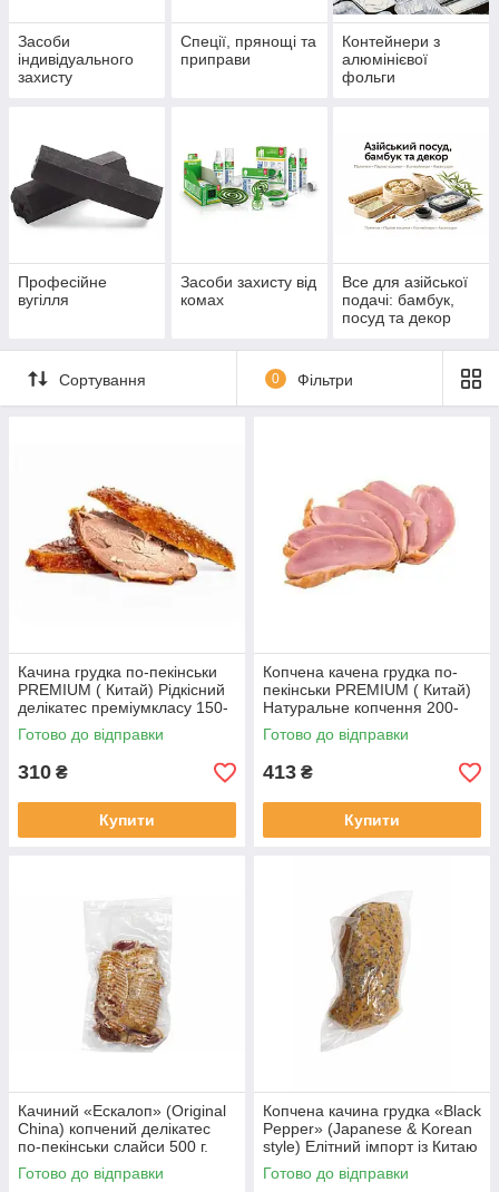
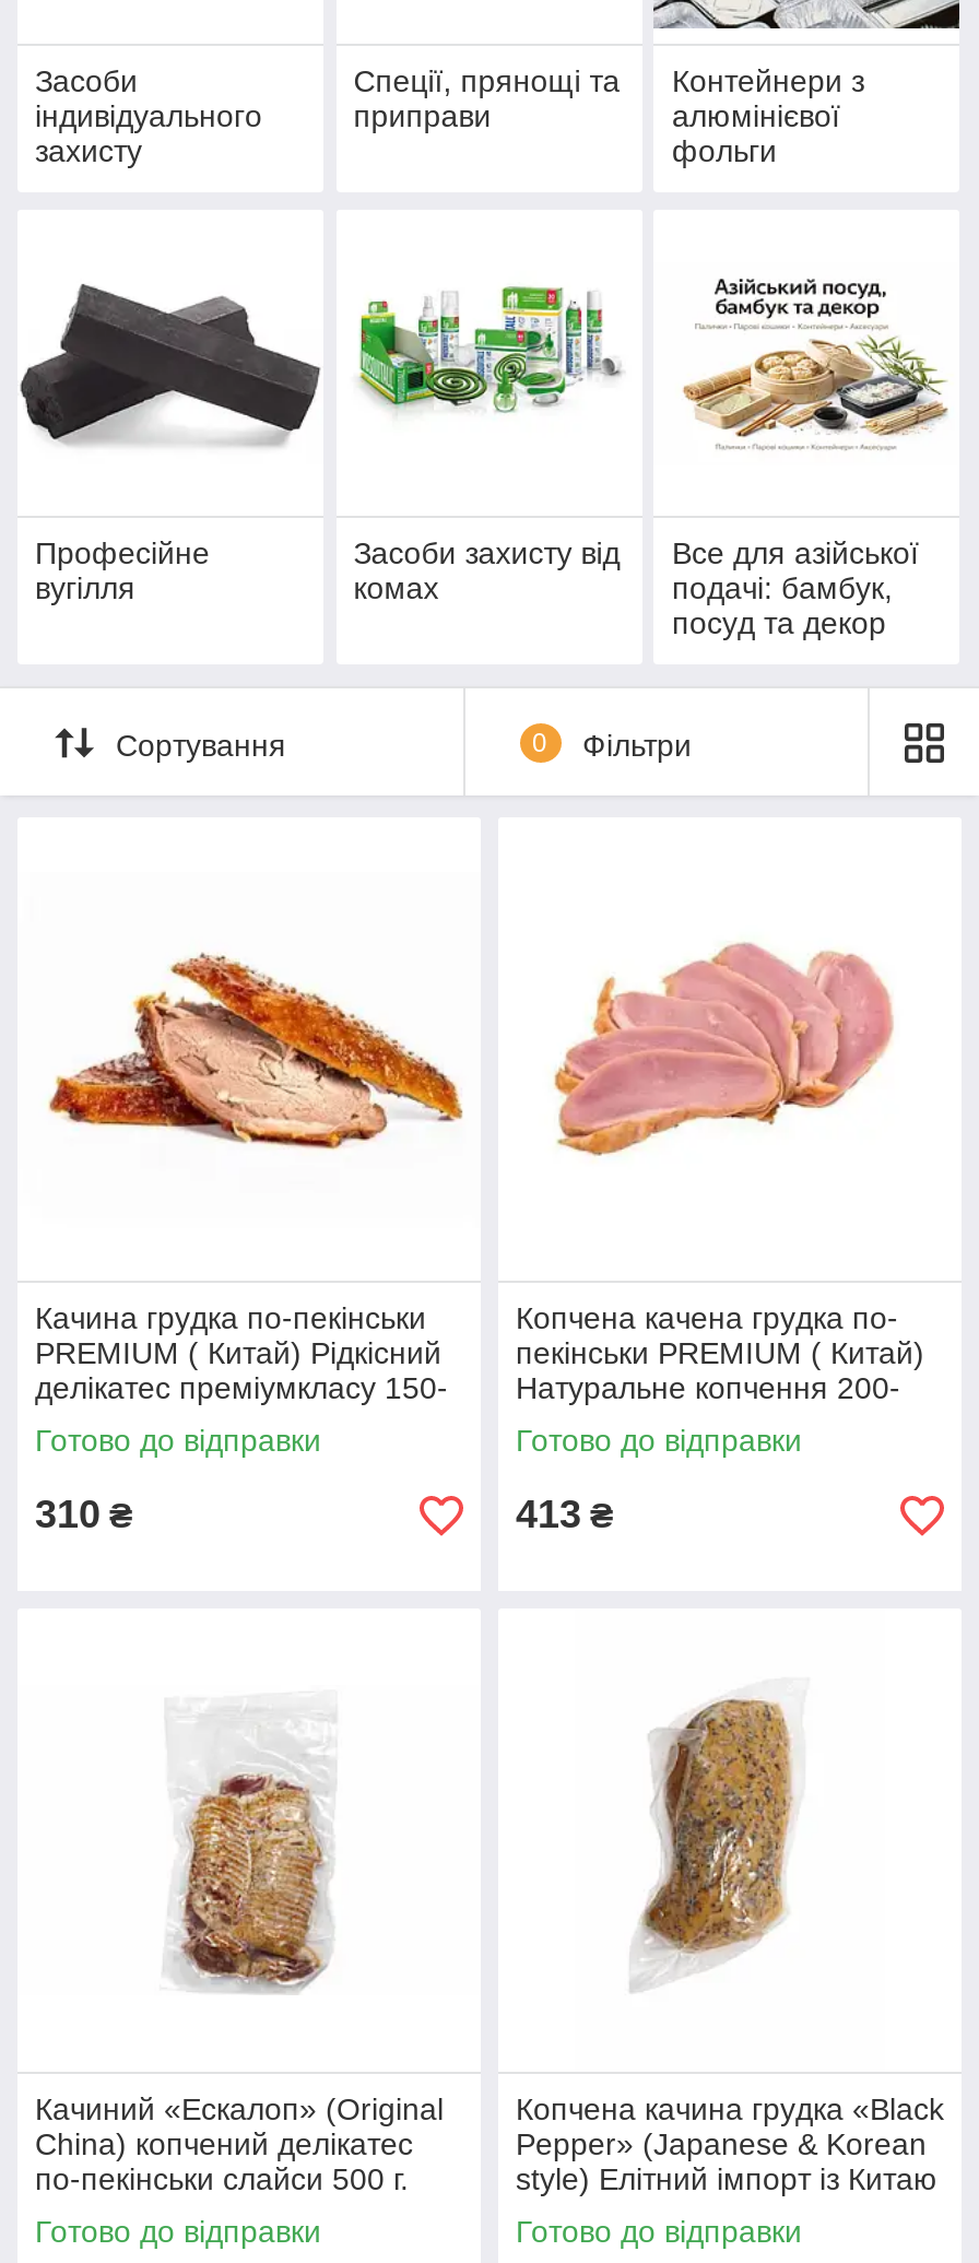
- Купити

- Купити
